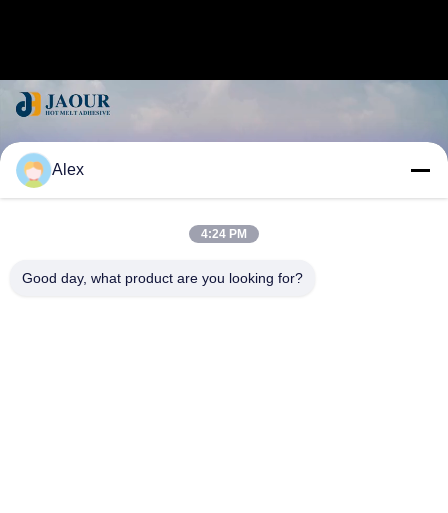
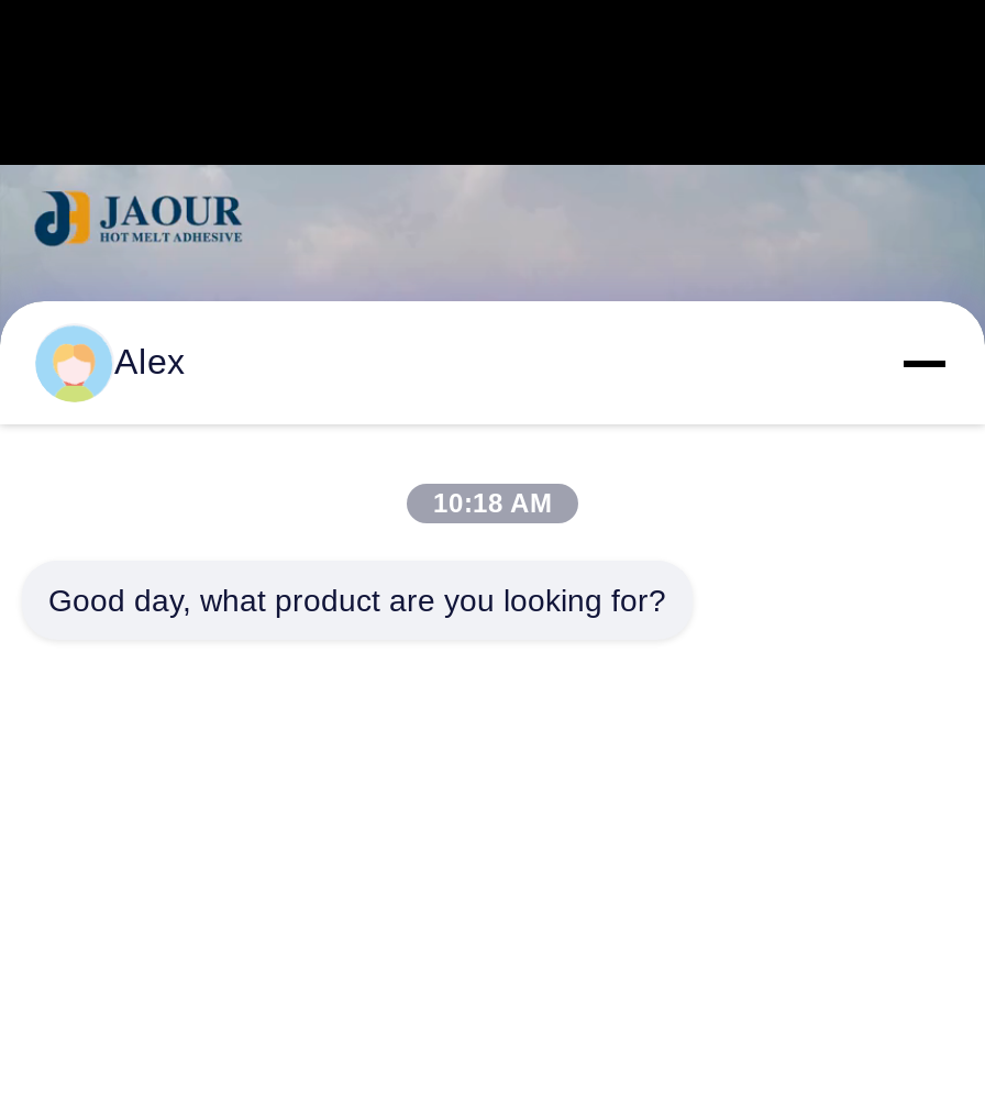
- 4:24 PM
+ 10:18 AM
